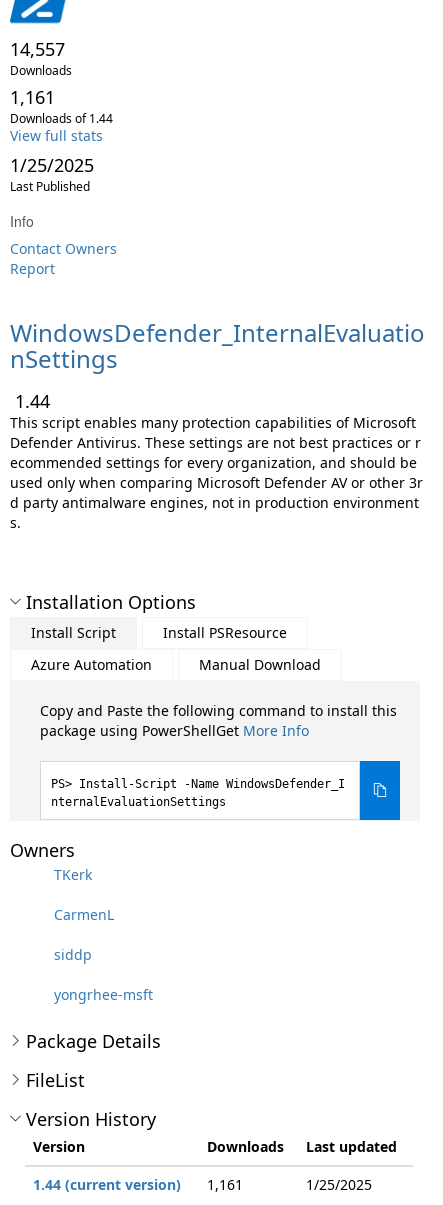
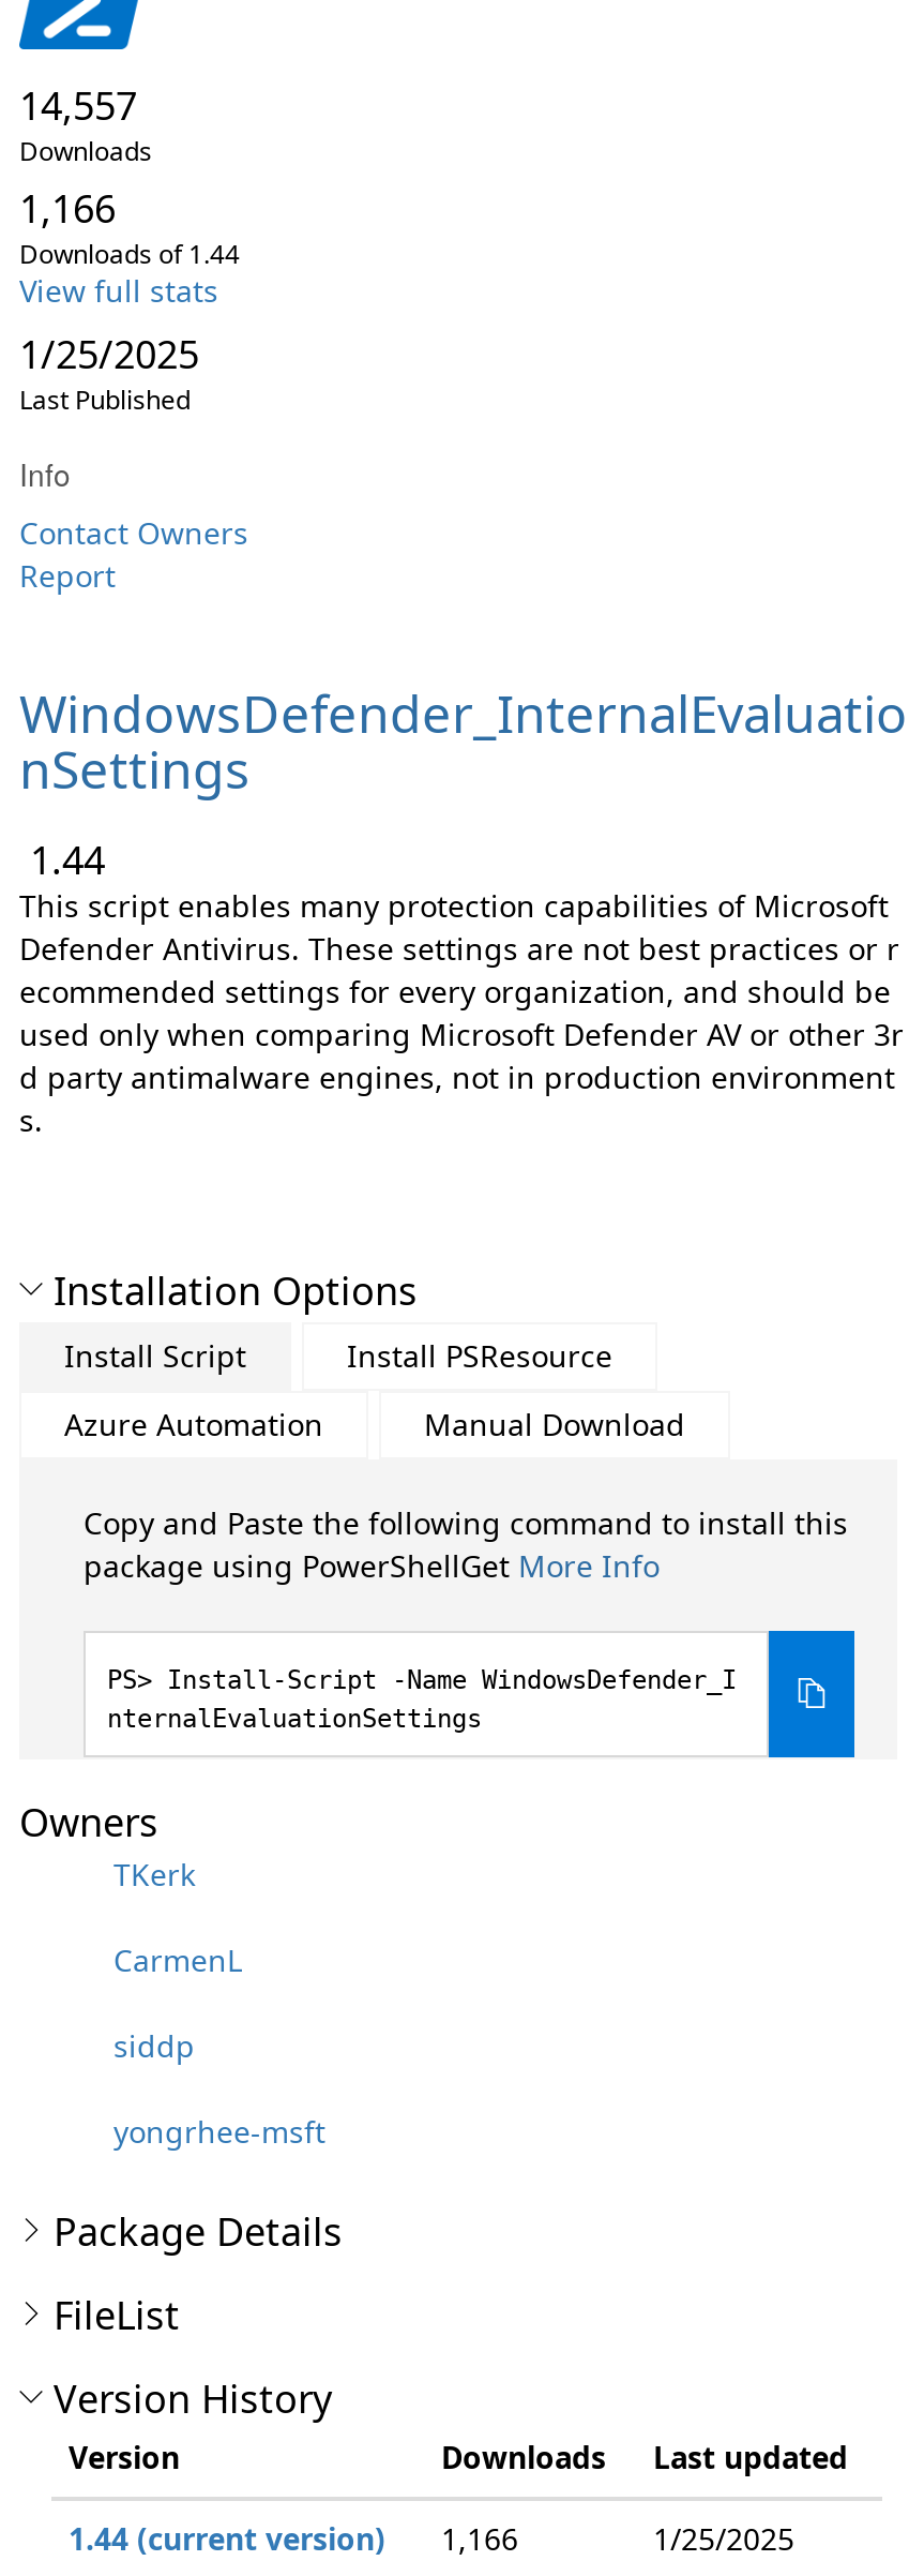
- 1,161
+ 1,166

- 1.44 (current version) 1,161
+ 1.44 (current version) 1,166
